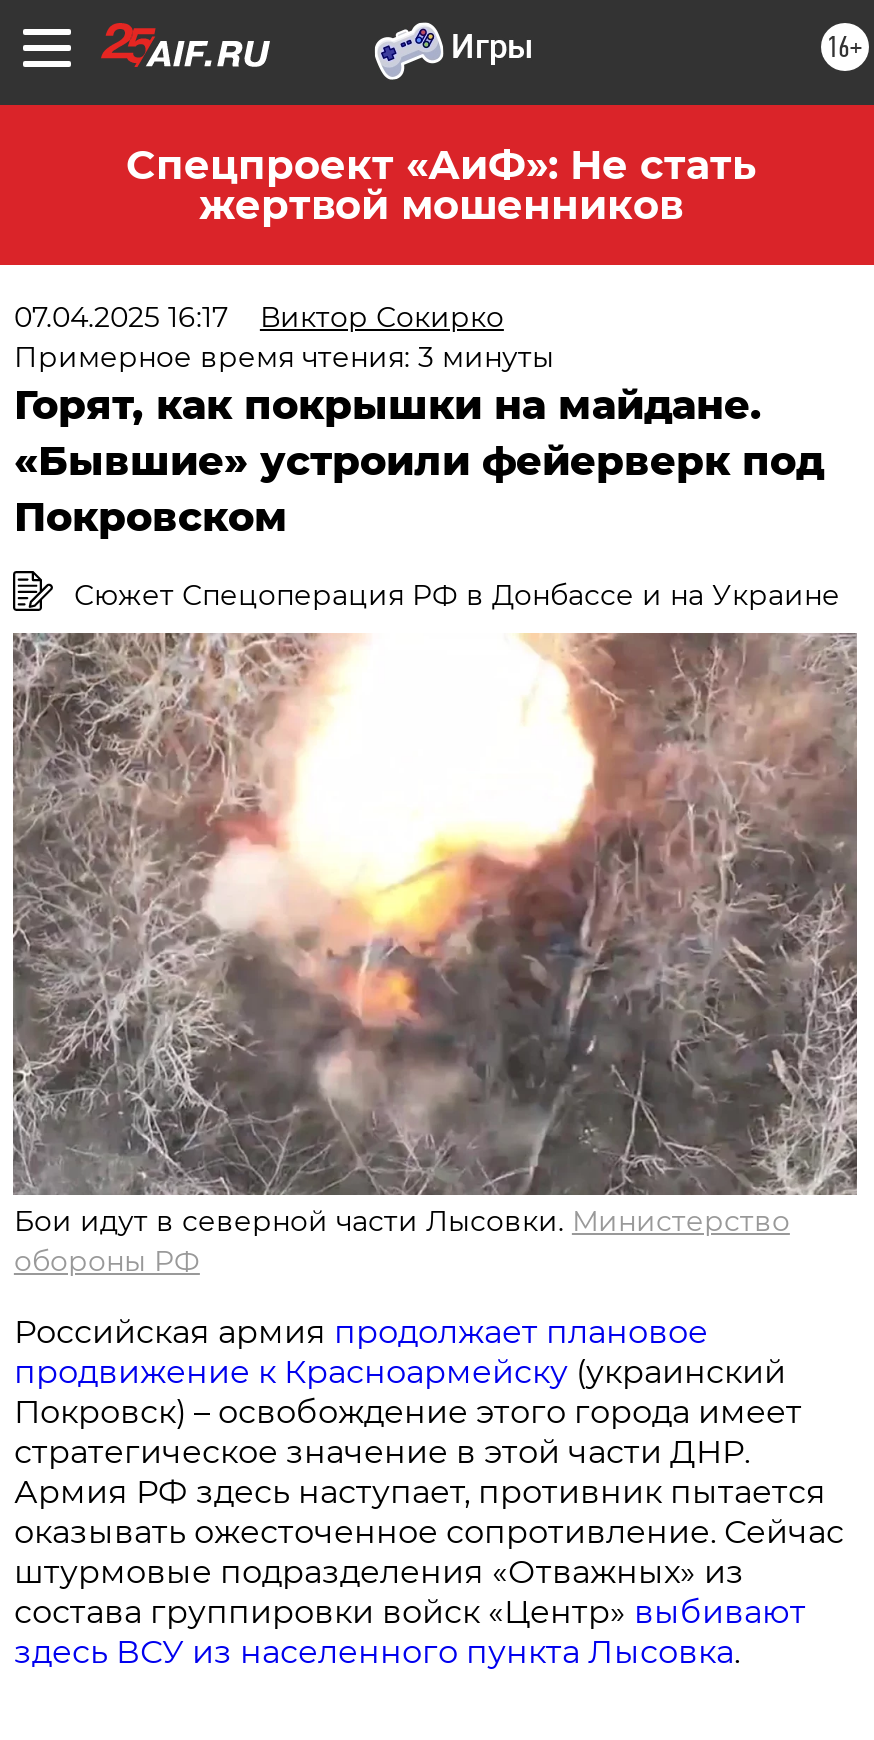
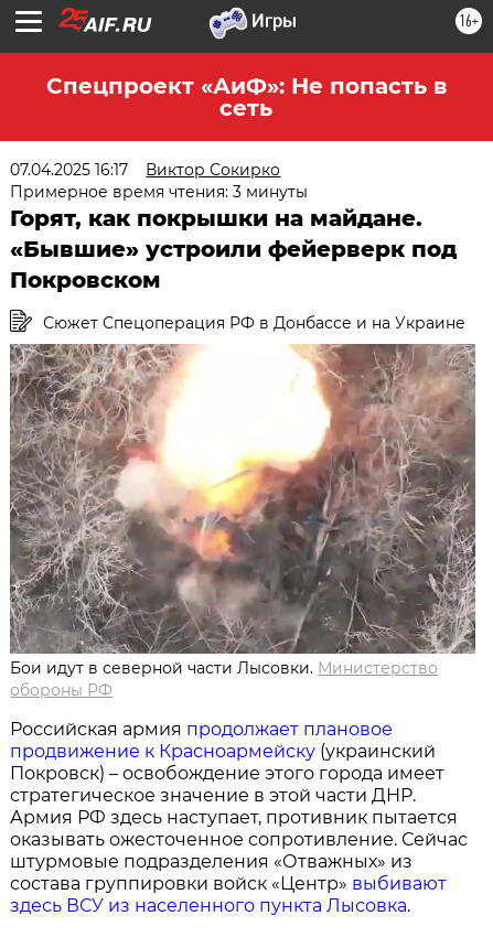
- Спецпроект «АиФ»: Не стать
- жертвой мошенников
+ Спецпроект «АиФ»: Не попасть в
+ сеть
